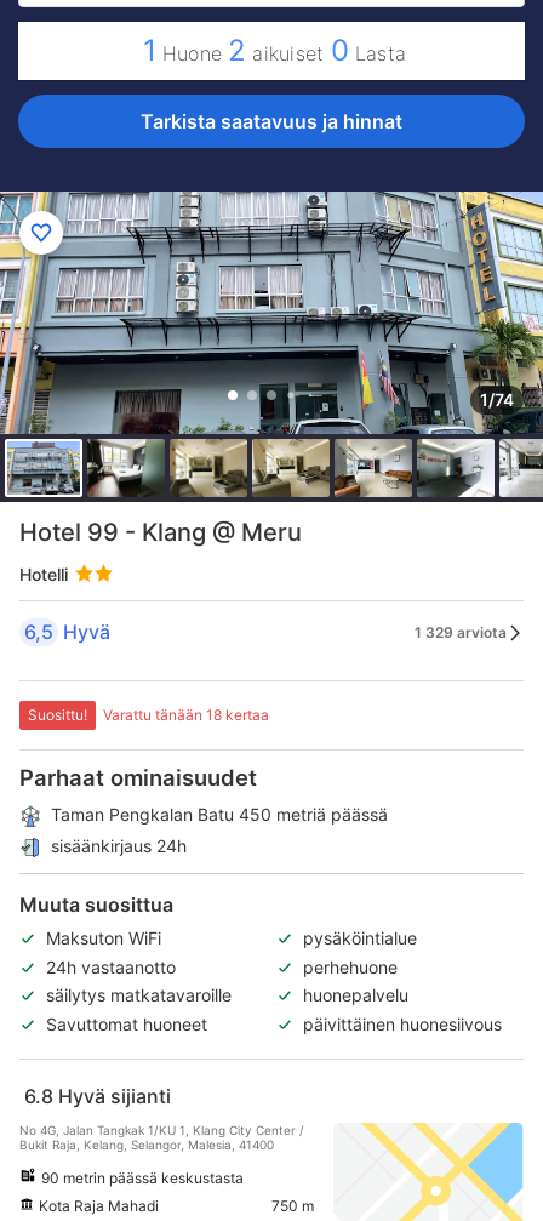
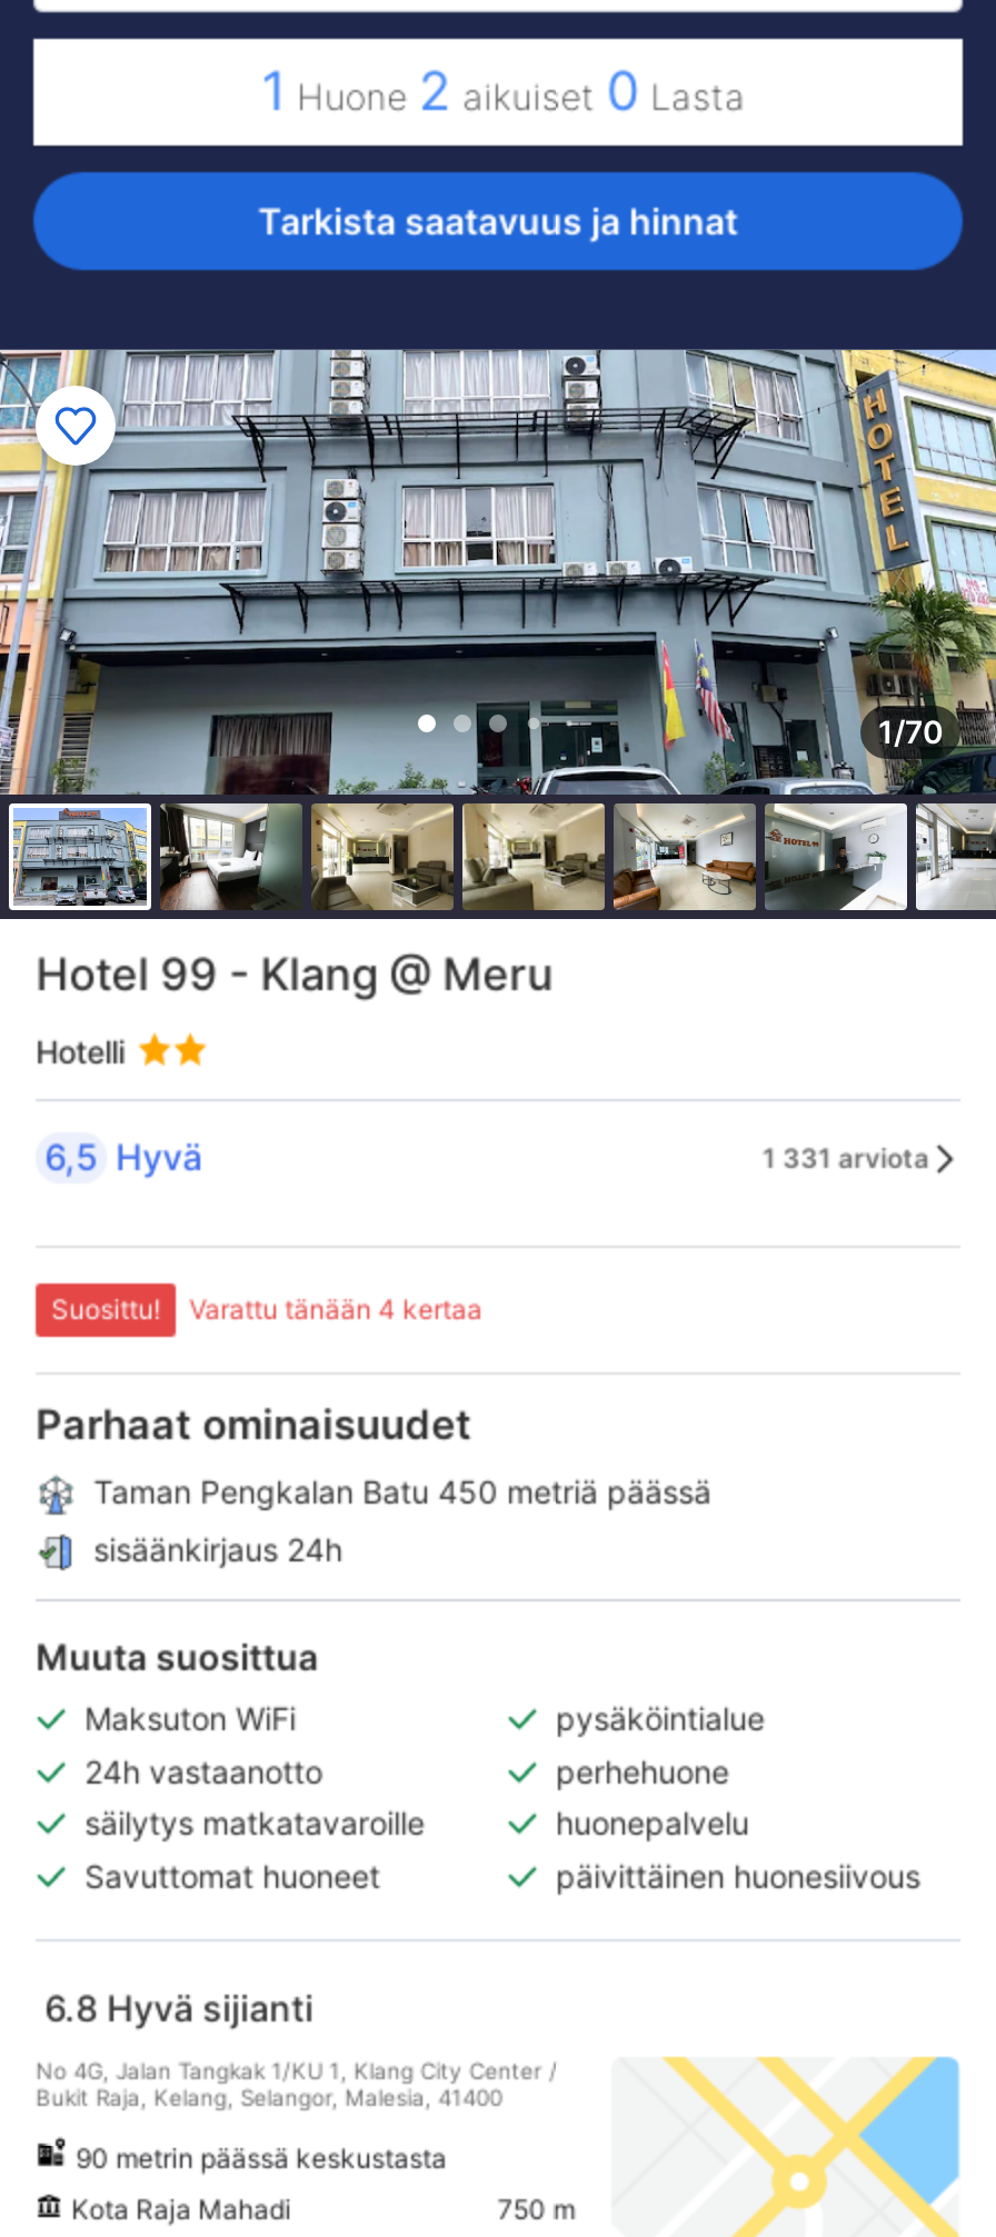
- 1/74
+ 1/70

- 1 329 arviota
+ 1 331 arviota

- Varattu tänään 18 kertaa
+ Varattu tänään 4 kertaa
